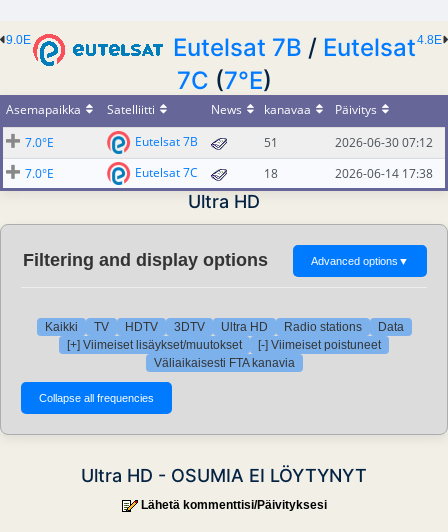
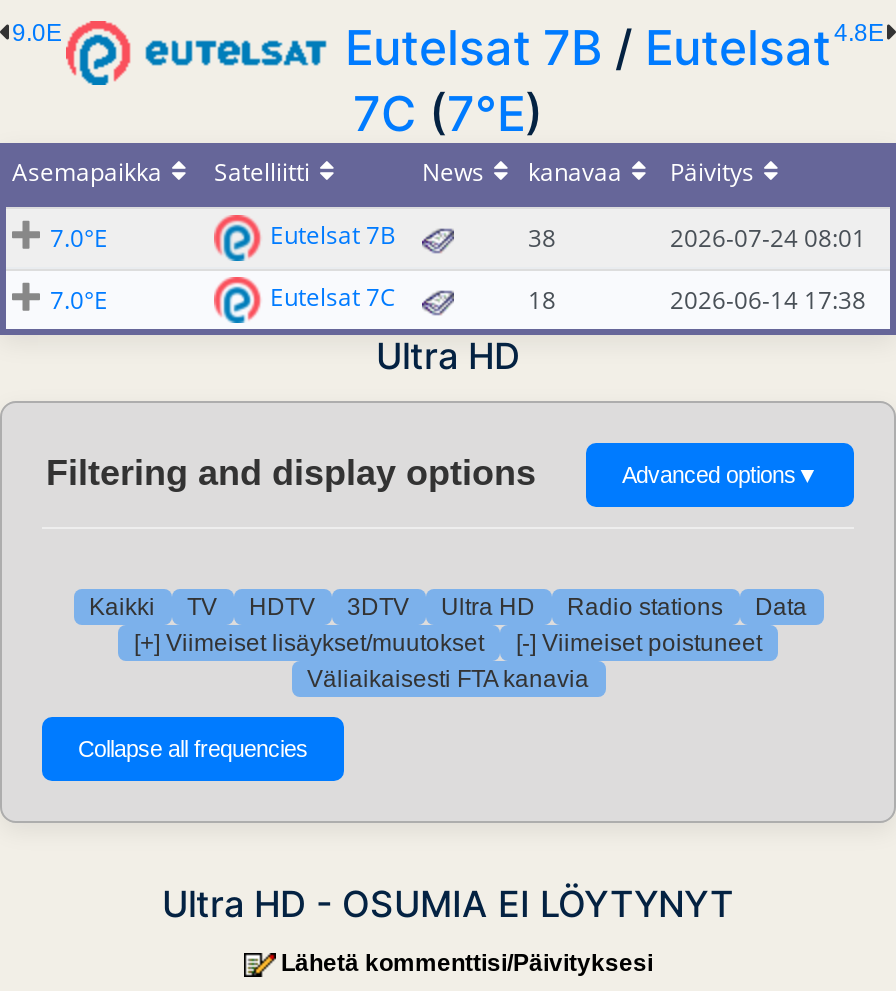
- 51
+ 38

- 2026-06-30 07:12
+ 2026-07-24 08:01
